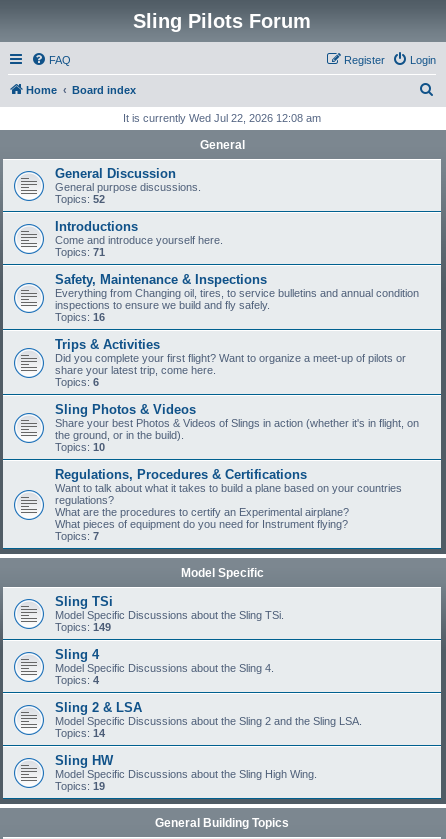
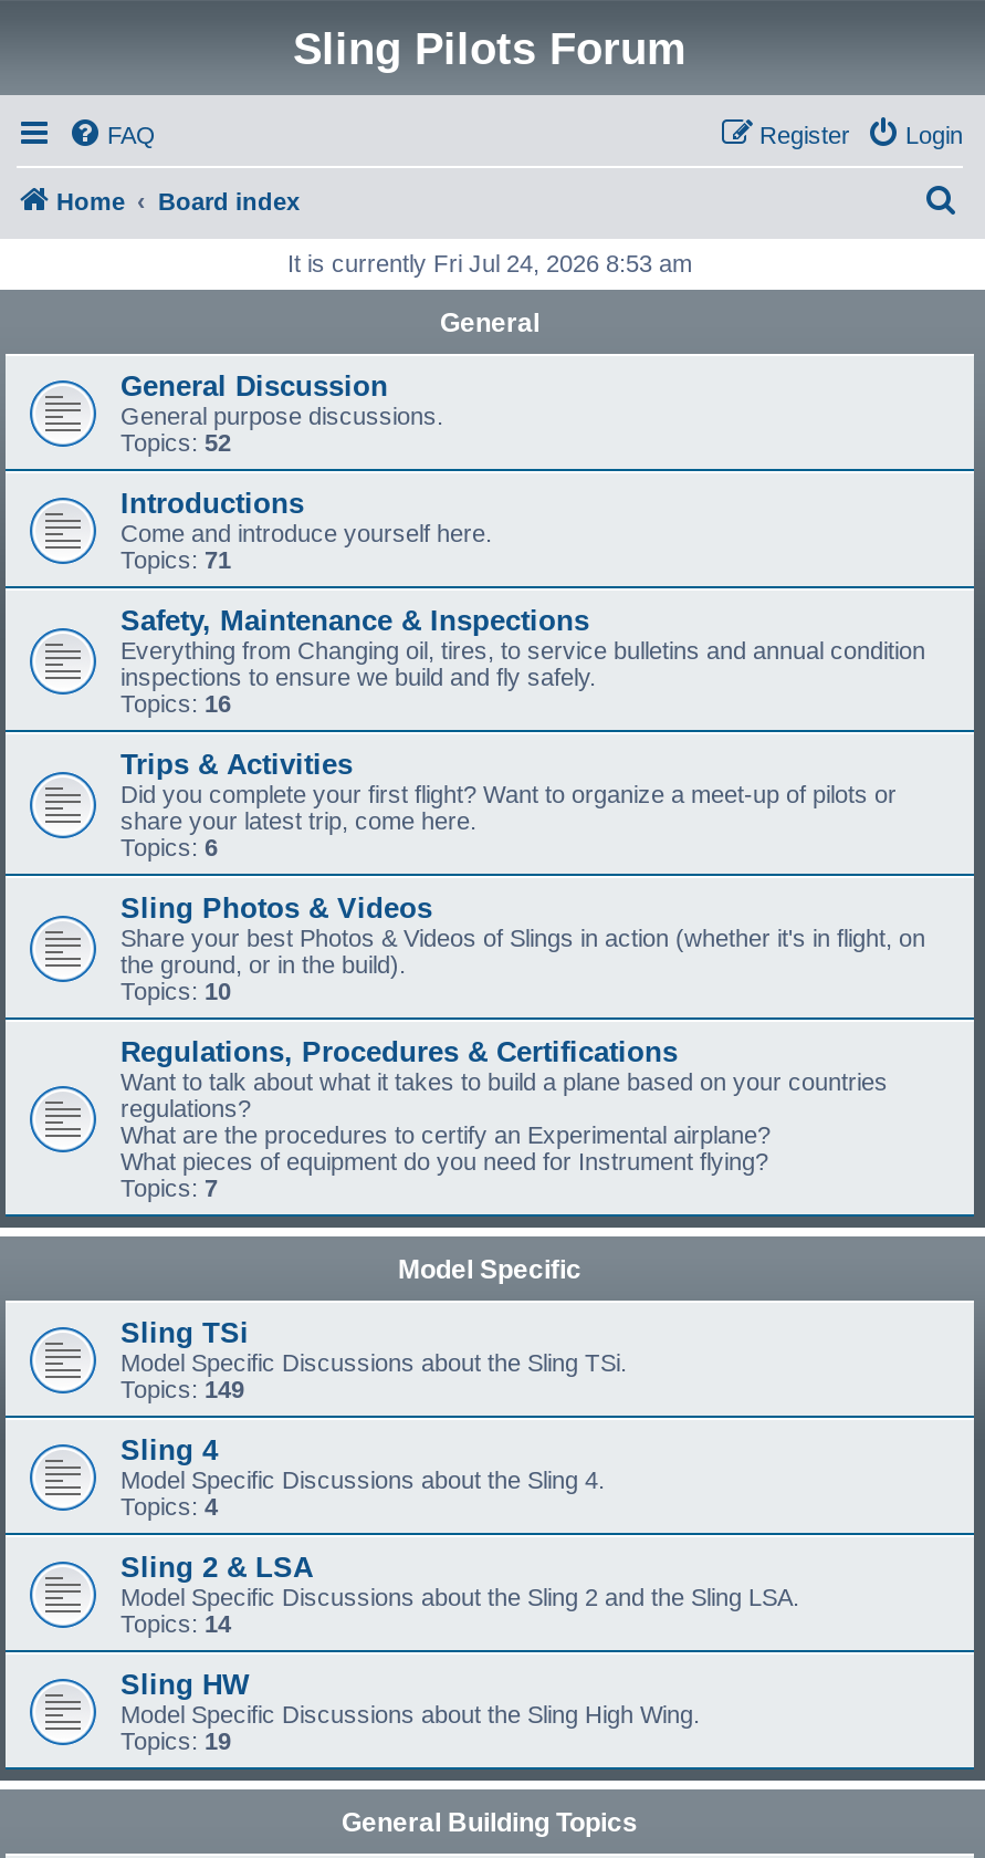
- It is currently Wed Jul 22, 2026 12:08 am
+ It is currently Fri Jul 24, 2026 8:53 am
